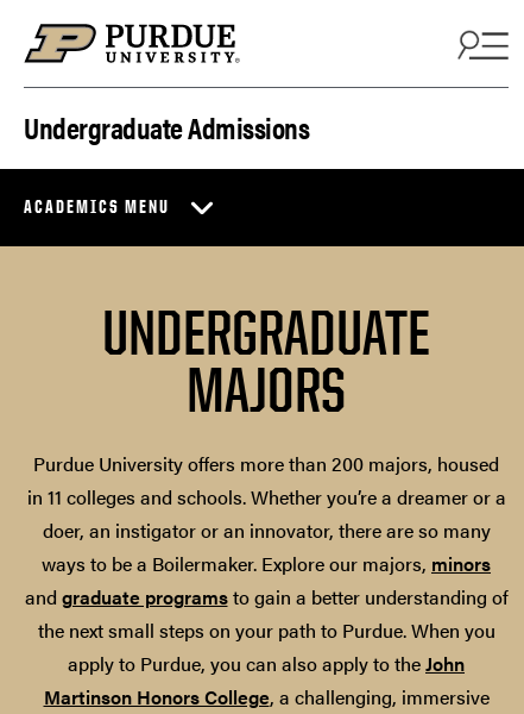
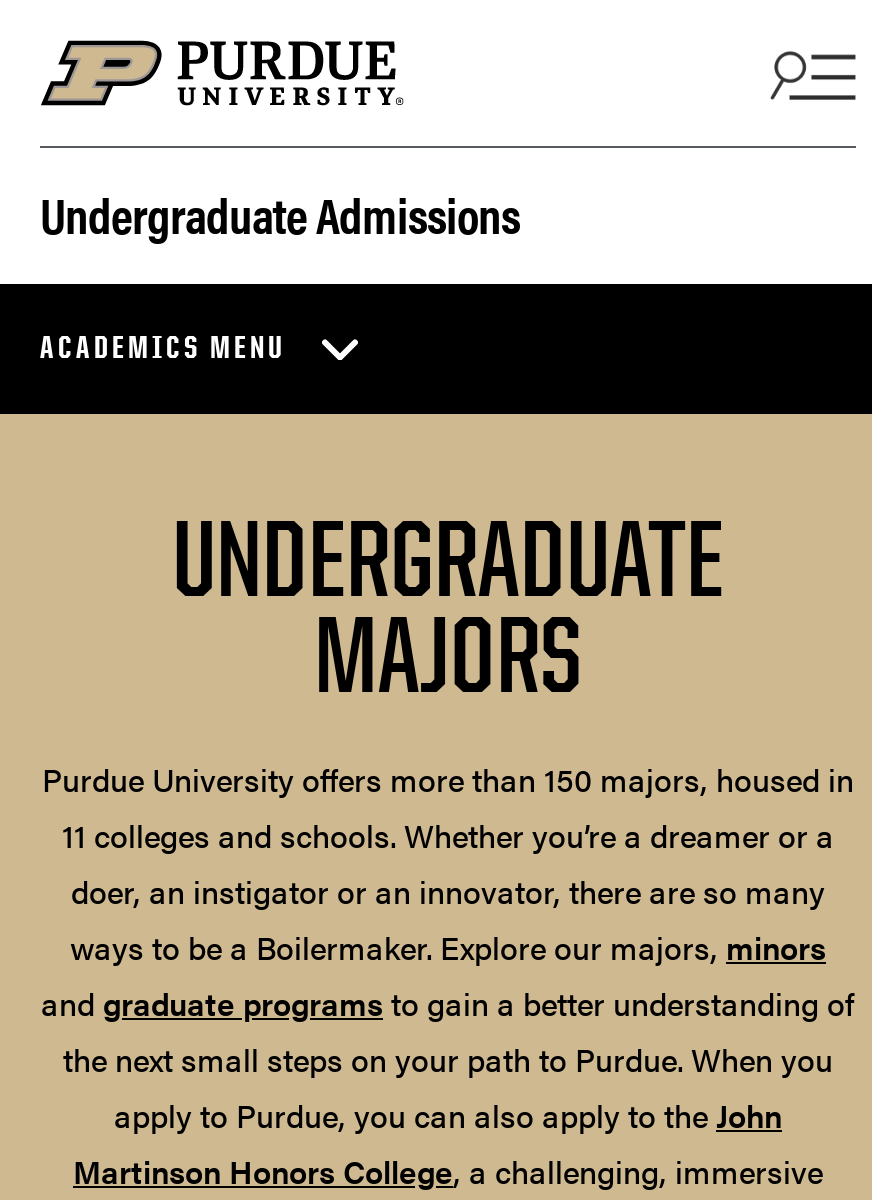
- Purdue University offers more than 200 majors, housed
- in 11 colleges and schools. Whether you’re a dreamer or a
+ Purdue University offers more than 150 majors, housed in
+ 11 colleges and schools. Whether you’re a dreamer or a
